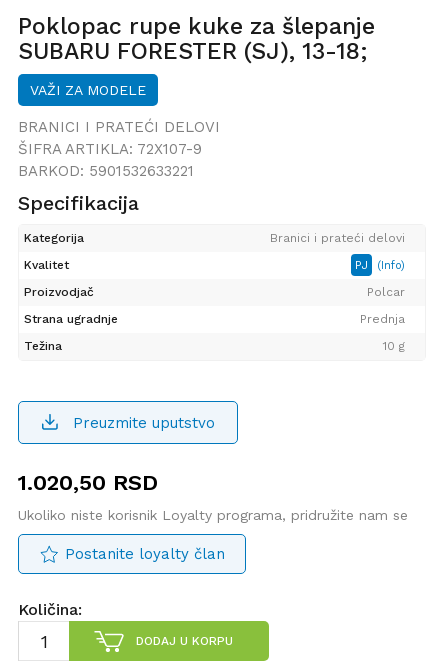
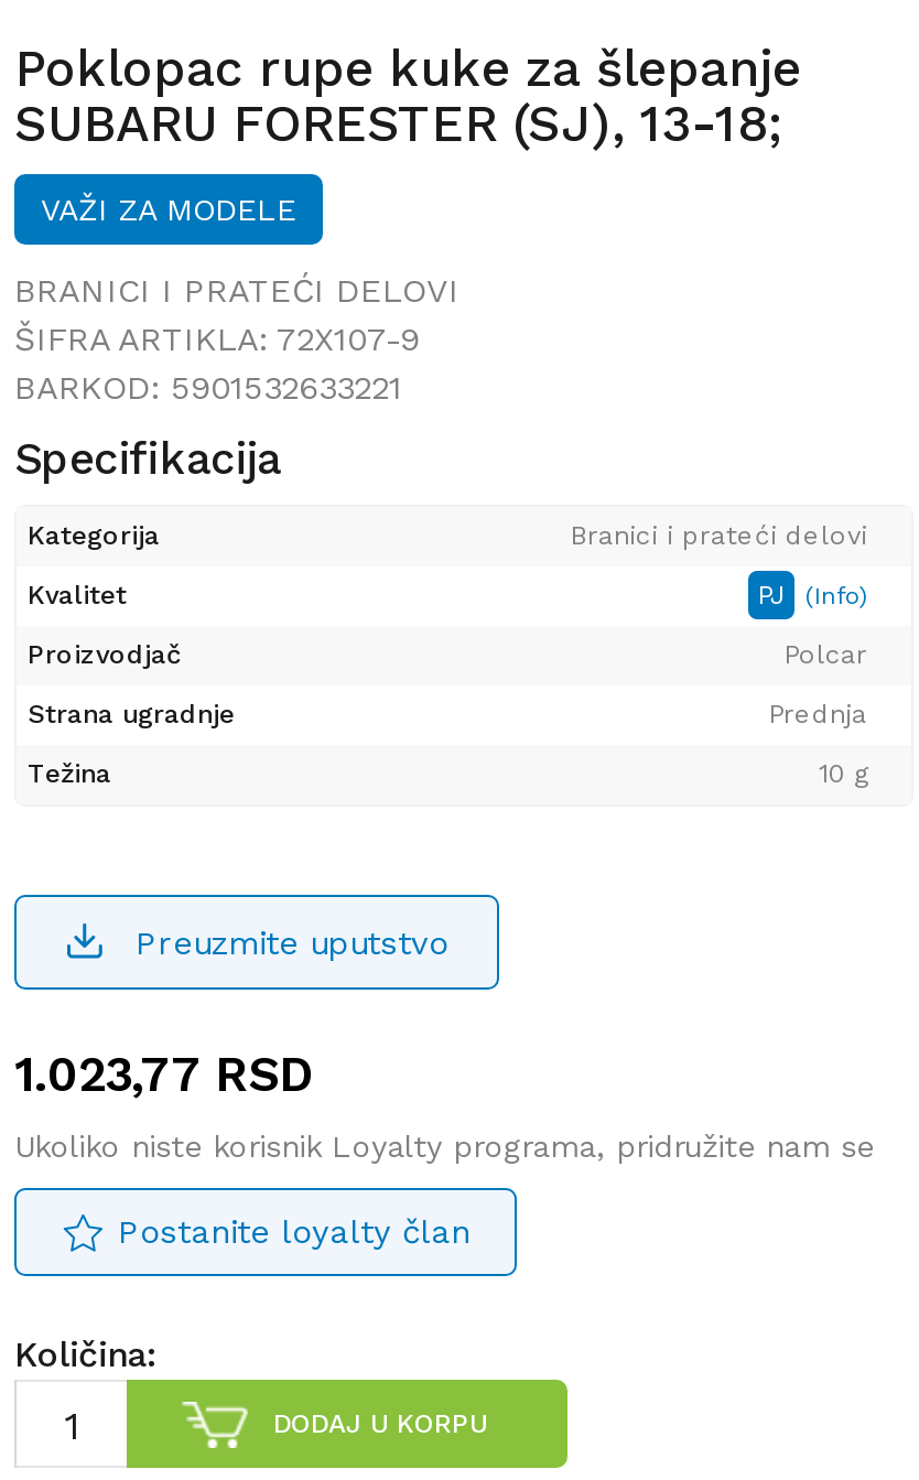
- 1.020,50 RSD
+ 1.023,77 RSD
